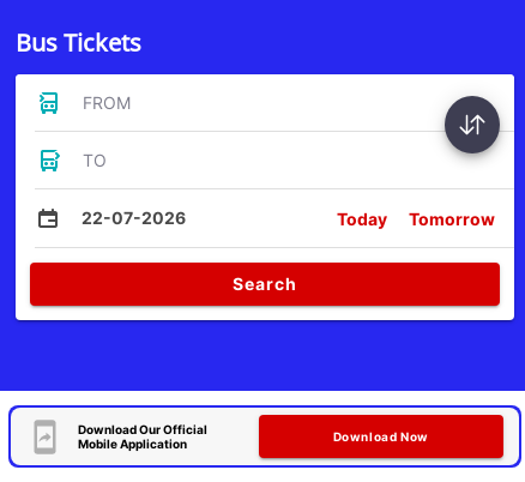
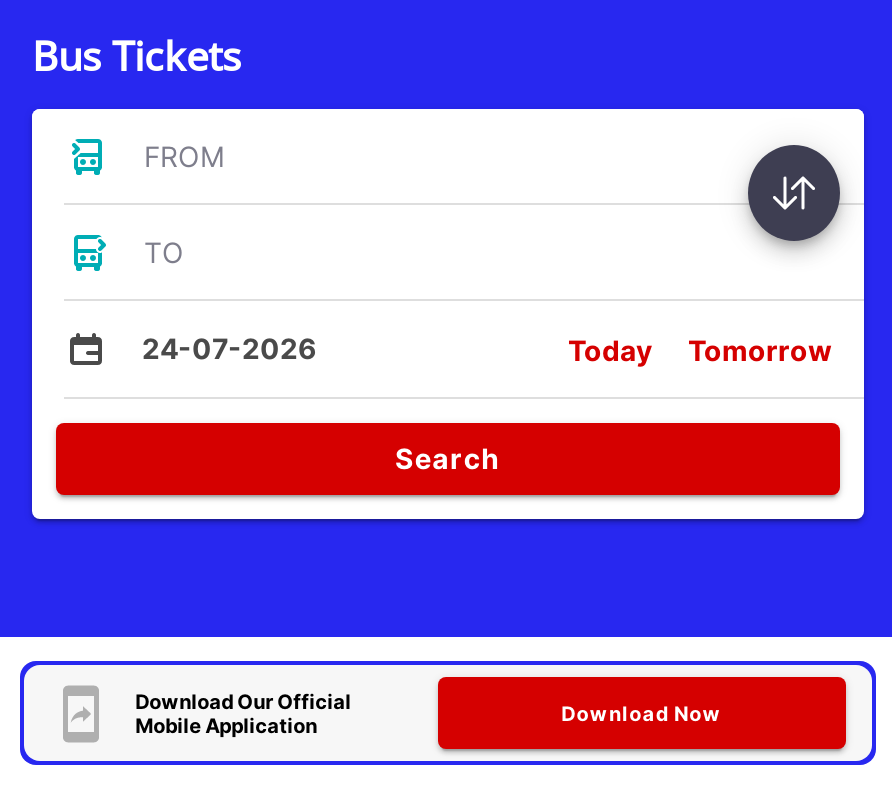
- 22-07-2026
+ 24-07-2026
